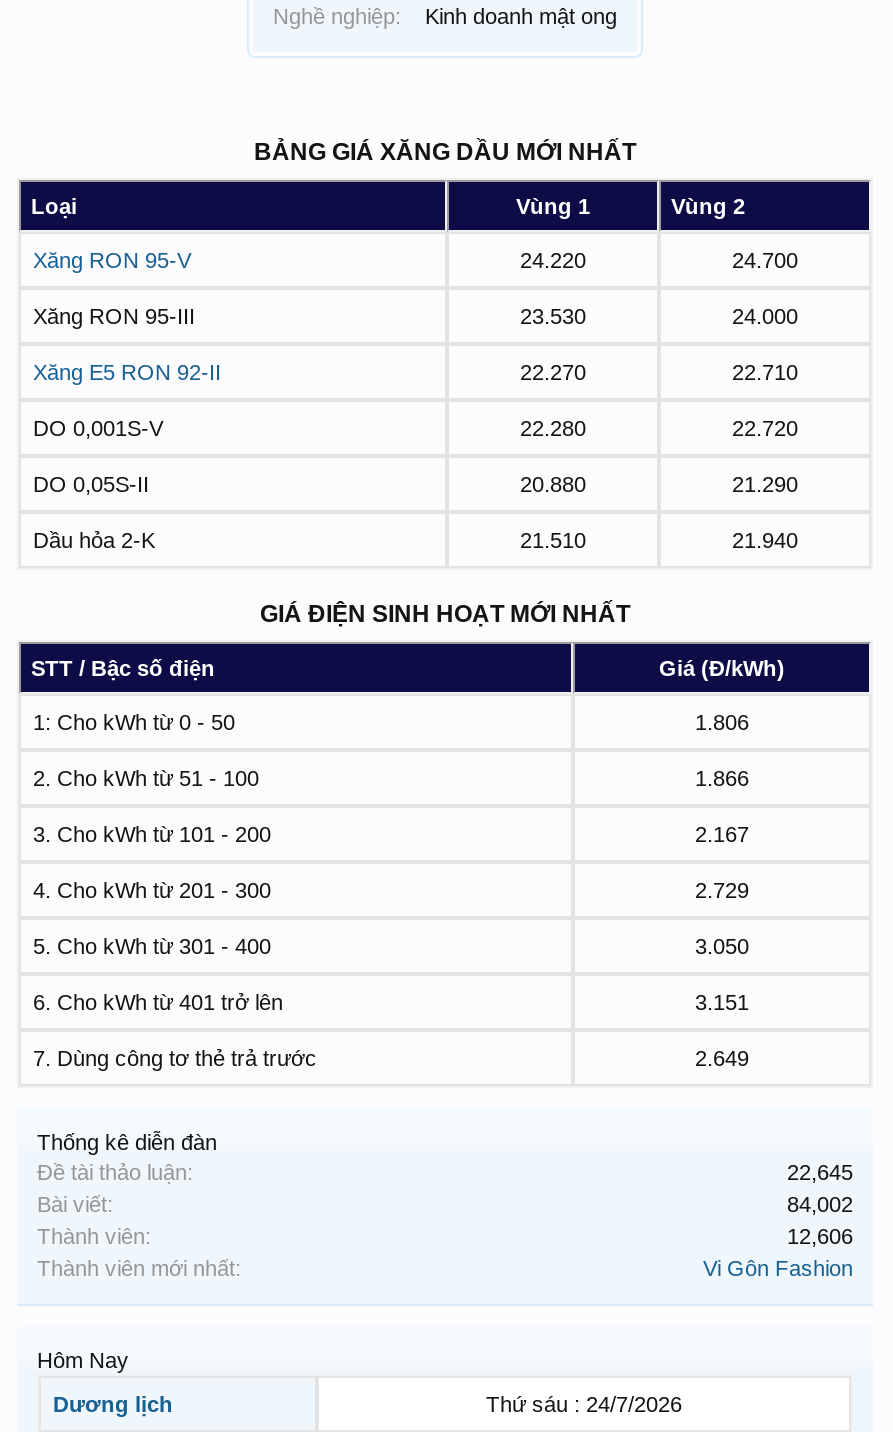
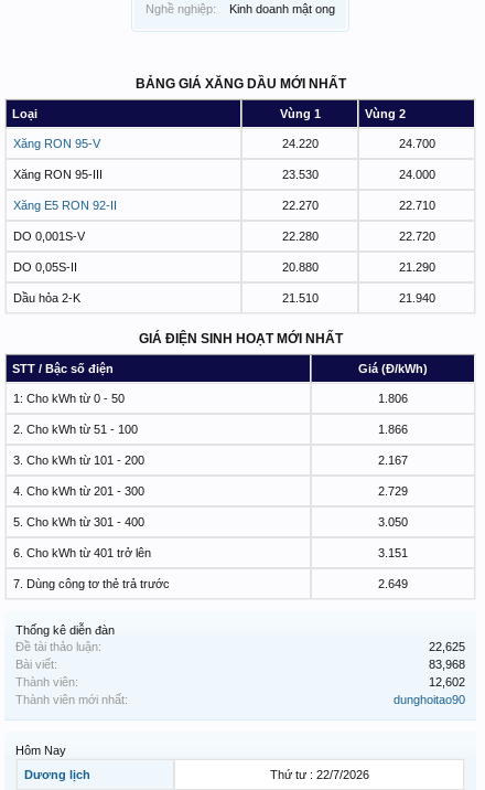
- 22,645
+ 22,625

- 84,002
+ 83,968

- 12,606
+ 12,602

- Vi Gôn Fashion
+ dunghoitao90

- Thứ sáu : 24/7/2026
+ Thứ tư : 22/7/2026
